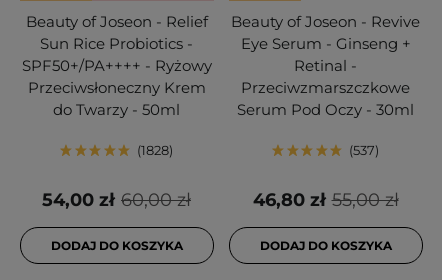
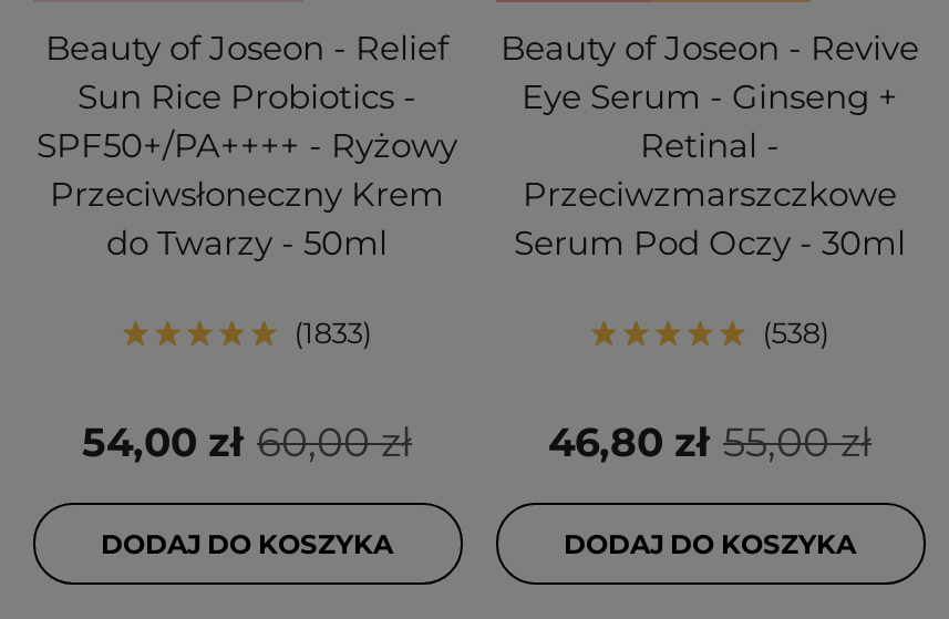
- 1828
+ 1833

- 537
+ 538
